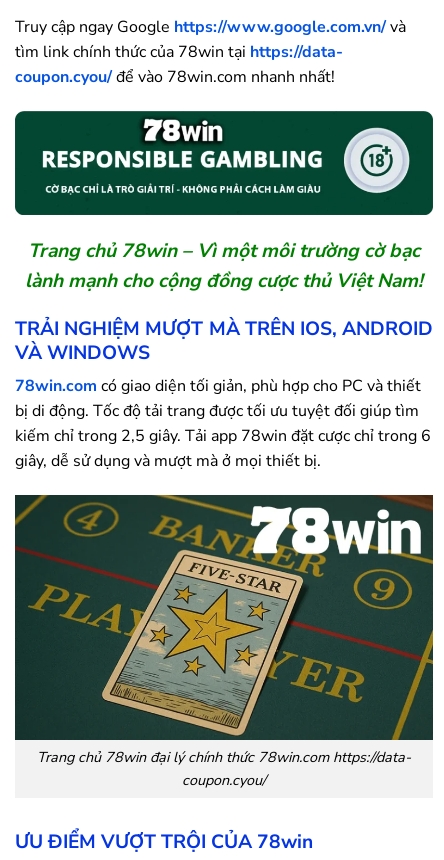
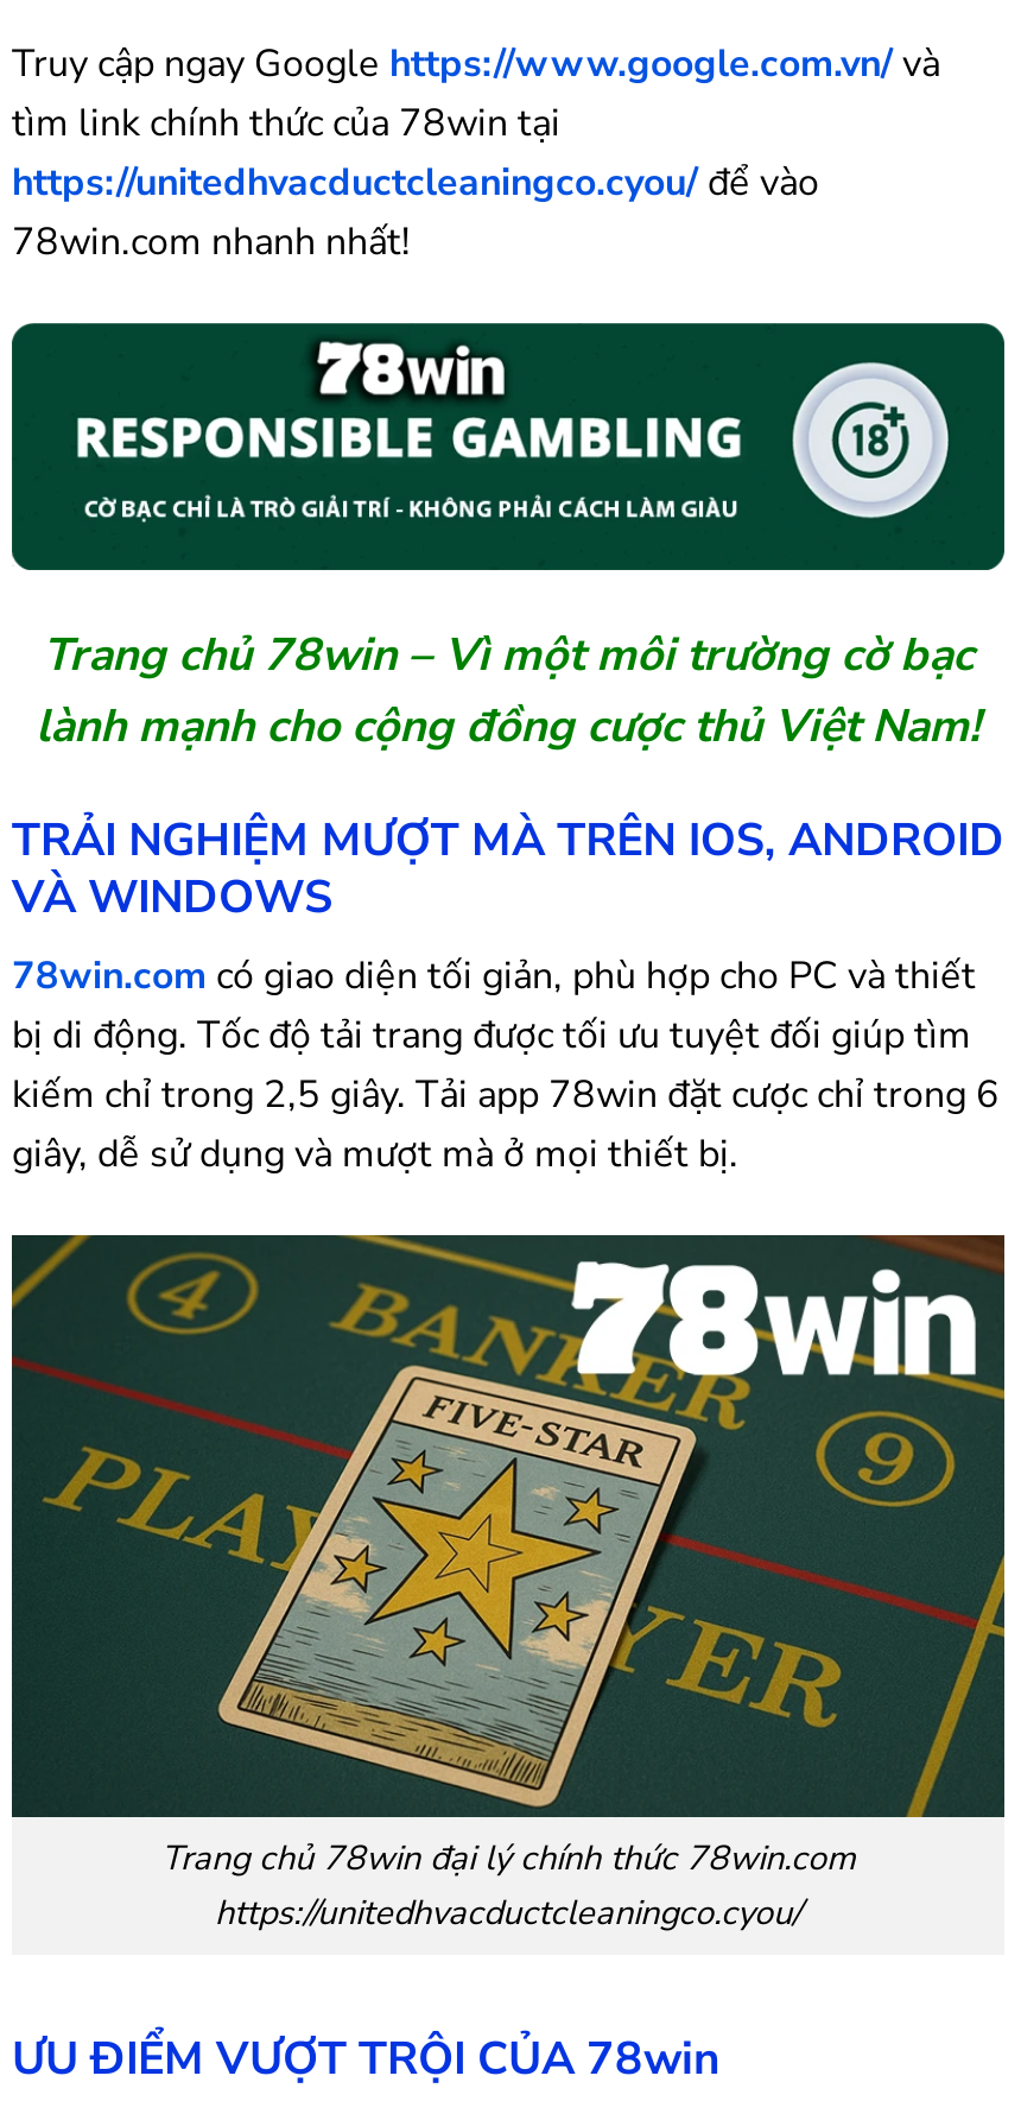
- tìm link chính thức của 78win tại https://data-
- coupon.cyou/ để vào 78win.com nhanh nhất!
+ tìm link chính thức của 78win tại
+ https://unitedhvacductcleaningco.cyou/ để vào
+ 78win.com nhanh nhất!

- Trang chủ 78win đại lý chính thức 78win.com https://data-
- coupon.cyou/
+ Trang chủ 78win đại lý chính thức 78win.com
+ https://unitedhvacductcleaningco.cyou/
